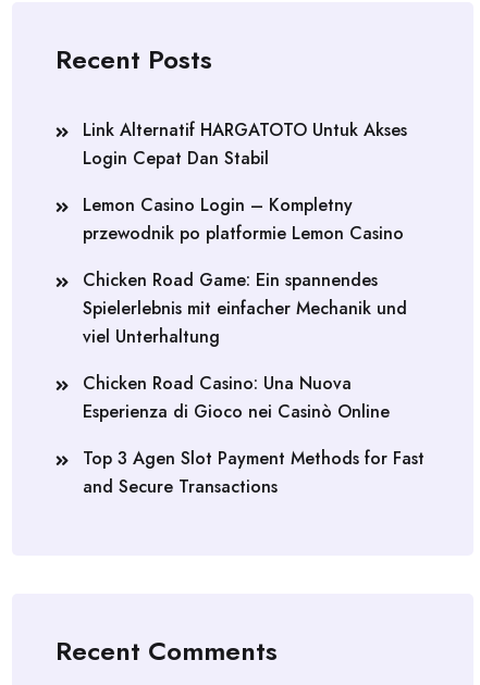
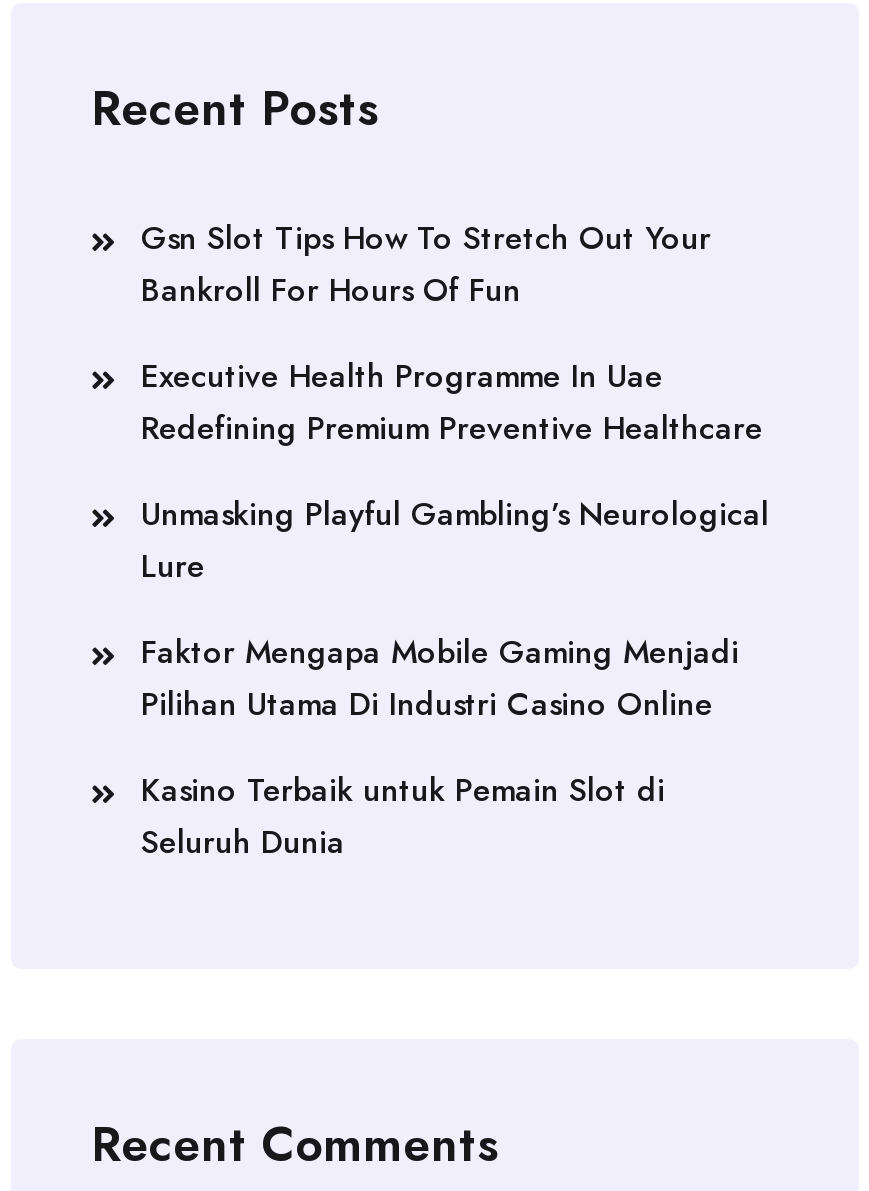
- Link Alternatif HARGATOTO Untuk Akses
- Login Cepat Dan Stabil
+ Gsn Slot Tips How To Stretch Out Your
+ Bankroll For Hours Of Fun

- Lemon Casino Login – Kompletny
- przewodnik po platformie Lemon Casino
+ Executive Health Programme In Uae
+ Redefining Premium Preventive Healthcare

- Chicken Road Game: Ein spannendes
- Spielerlebnis mit einfacher Mechanik und
- viel Unterhaltung
+ Unmasking Playful Gambling’s Neurological
+ Lure

- Chicken Road Casino: Una Nuova
- Esperienza di Gioco nei Casinò Online
+ Faktor Mengapa Mobile Gaming Menjadi
+ Pilihan Utama Di Industri Casino Online

- Top 3 Agen Slot Payment Methods for Fast
- and Secure Transactions
+ Kasino Terbaik untuk Pemain Slot di
+ Seluruh Dunia
